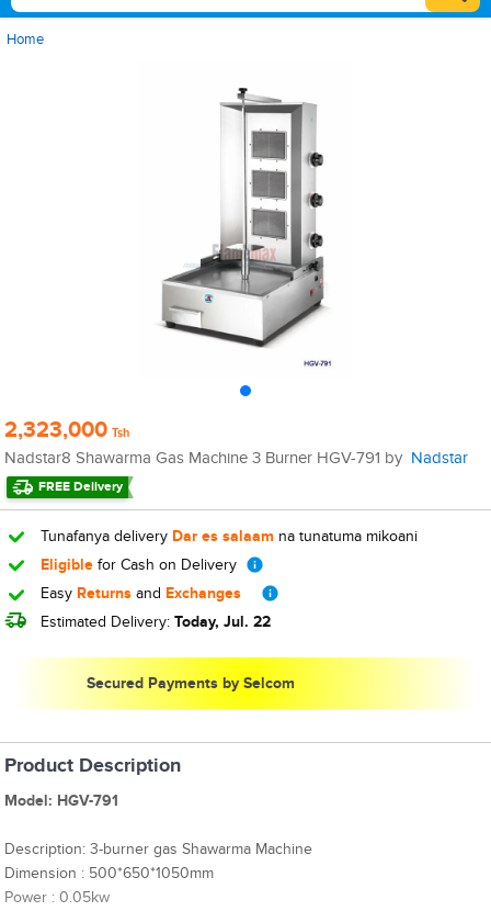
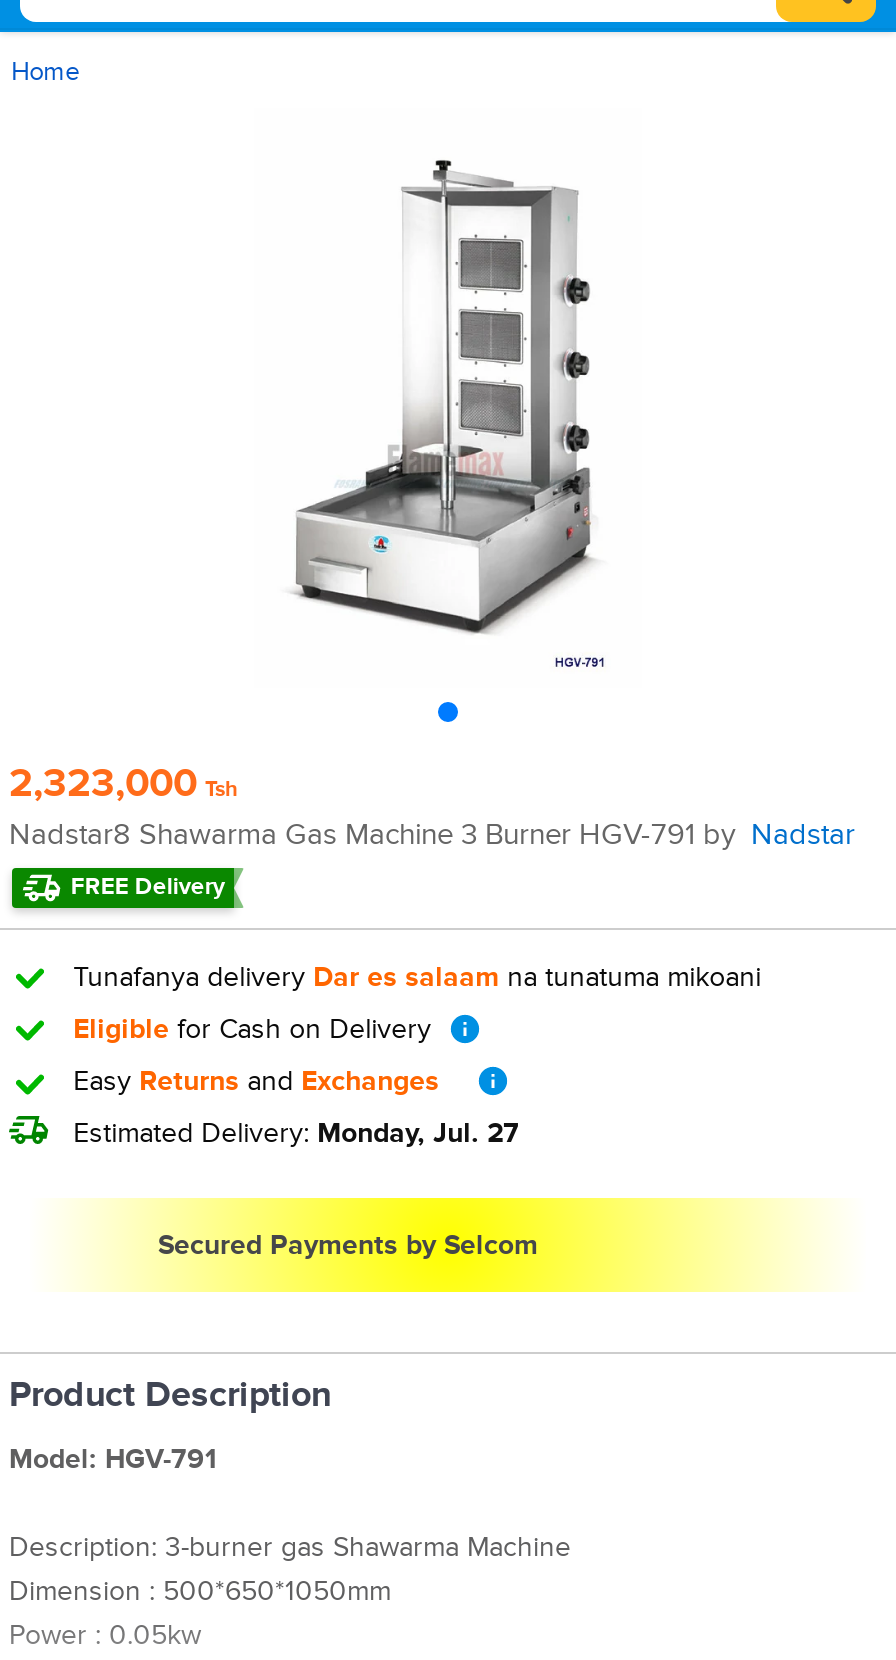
- Estimated Delivery: Today, Jul. 22
+ Estimated Delivery: Monday, Jul. 27
